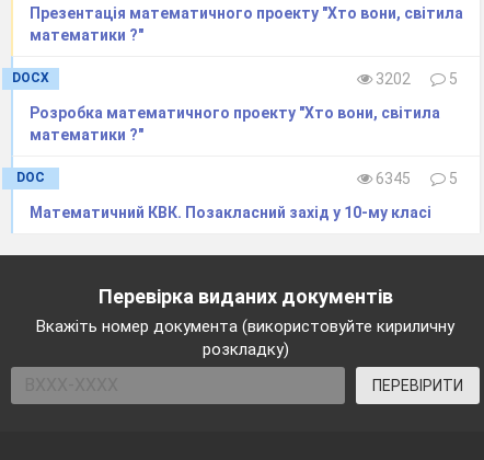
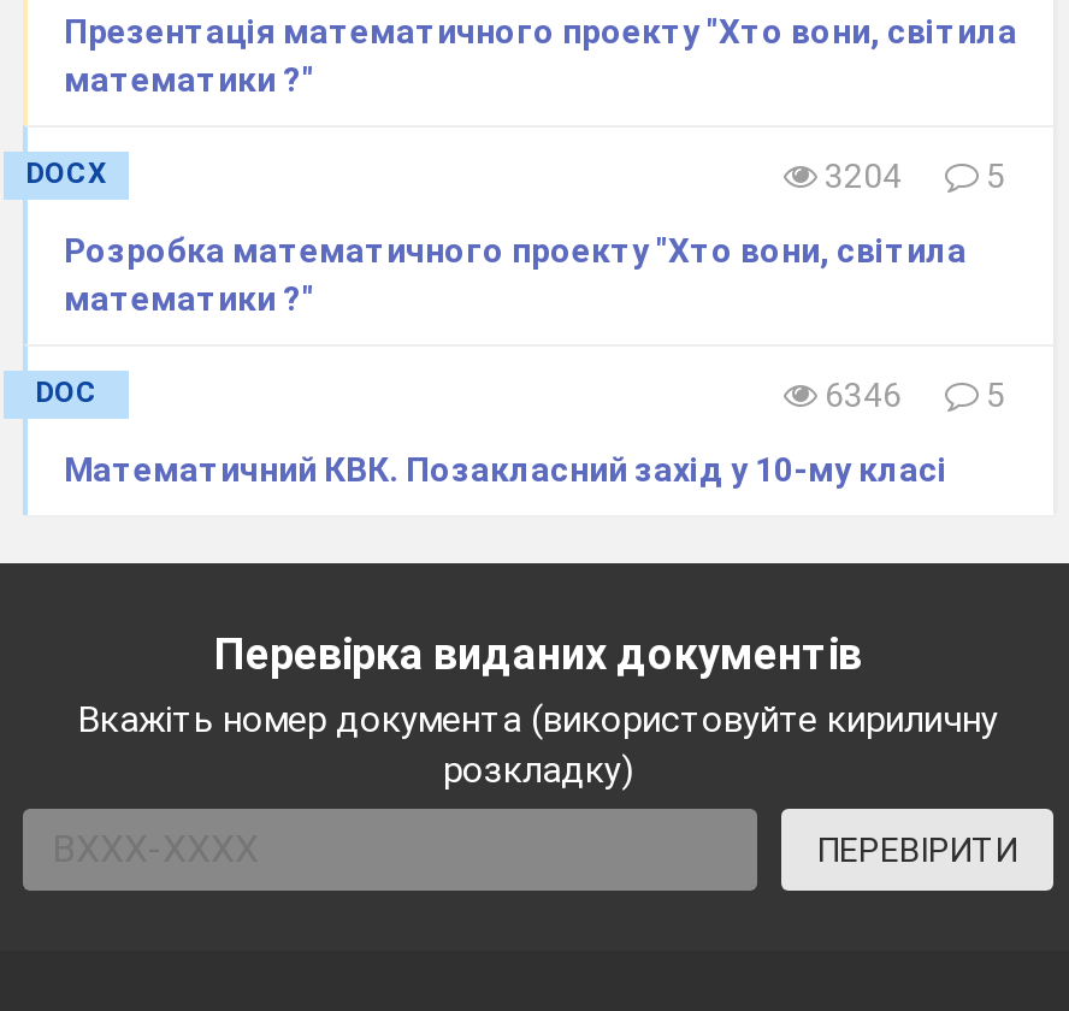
- 3202 5
+ 3204 5

- 6345 5
+ 6346 5
